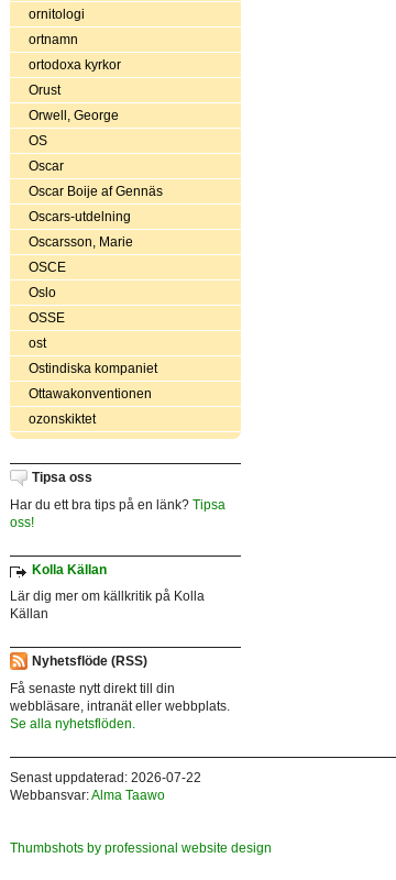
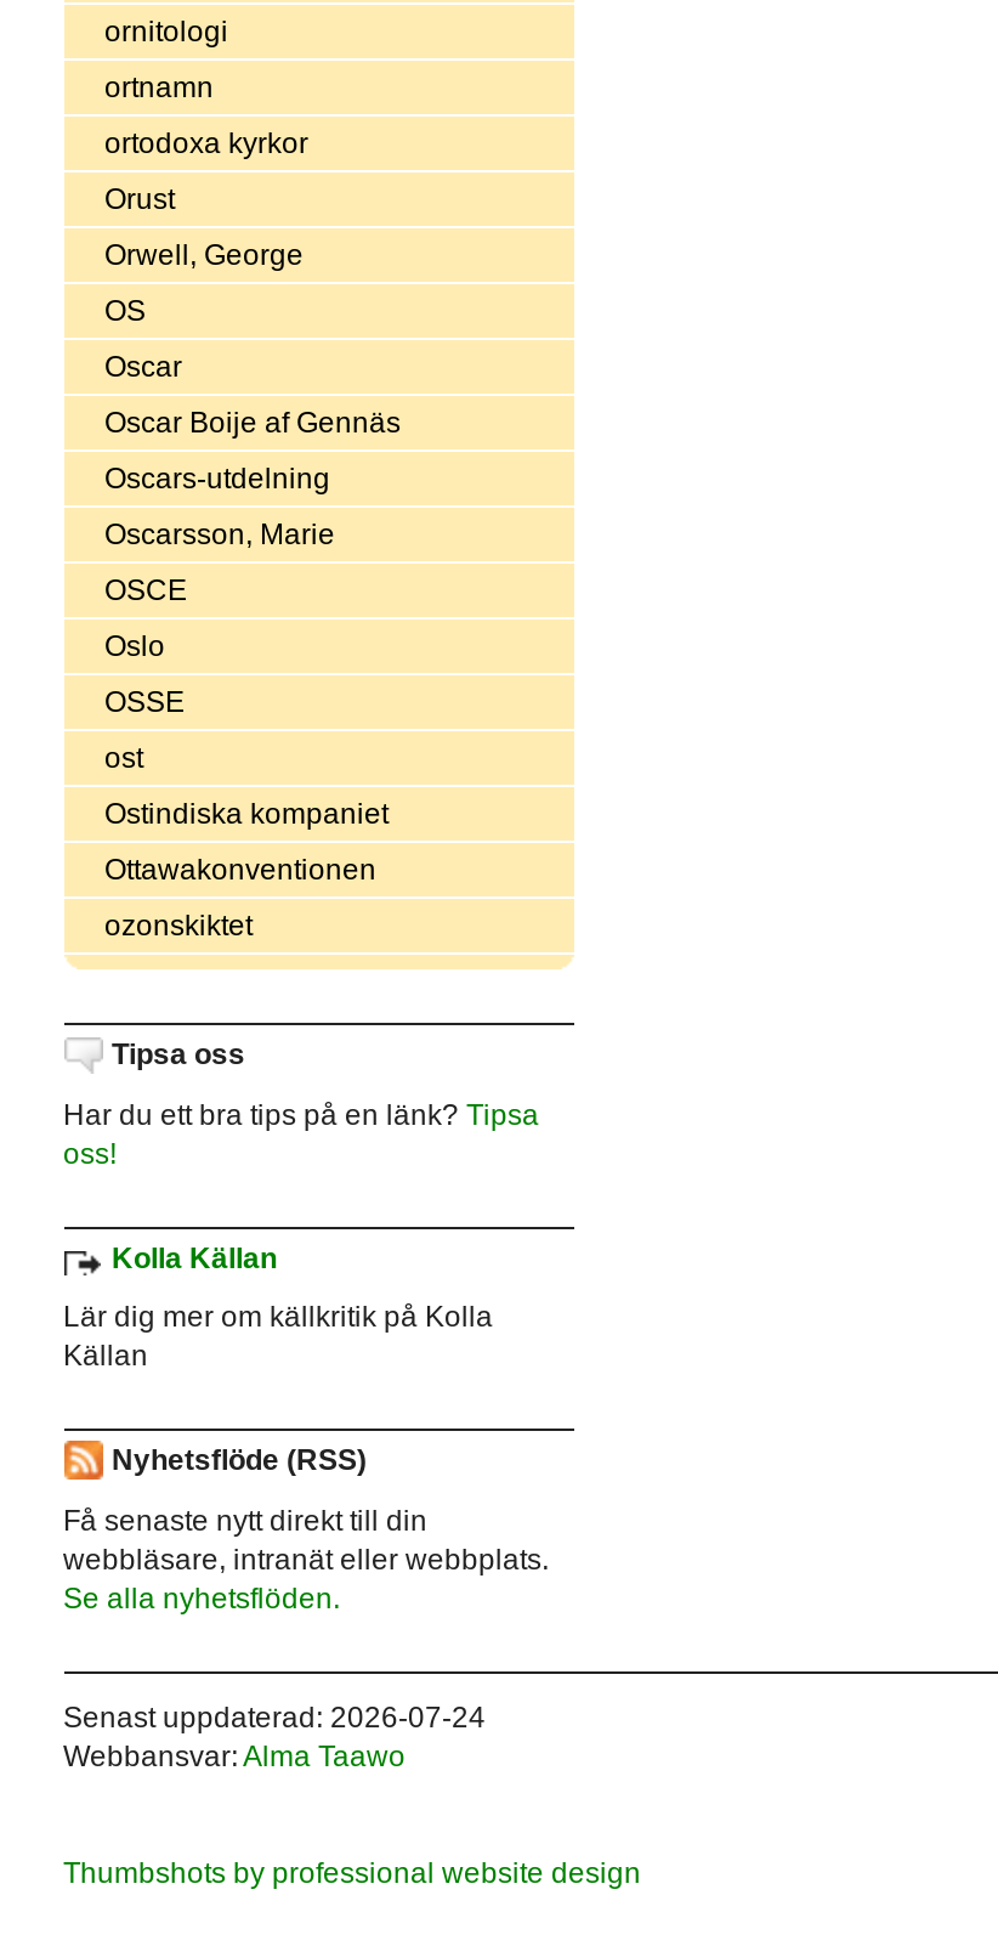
- Senast uppdaterad: 2026-07-22
+ Senast uppdaterad: 2026-07-24
